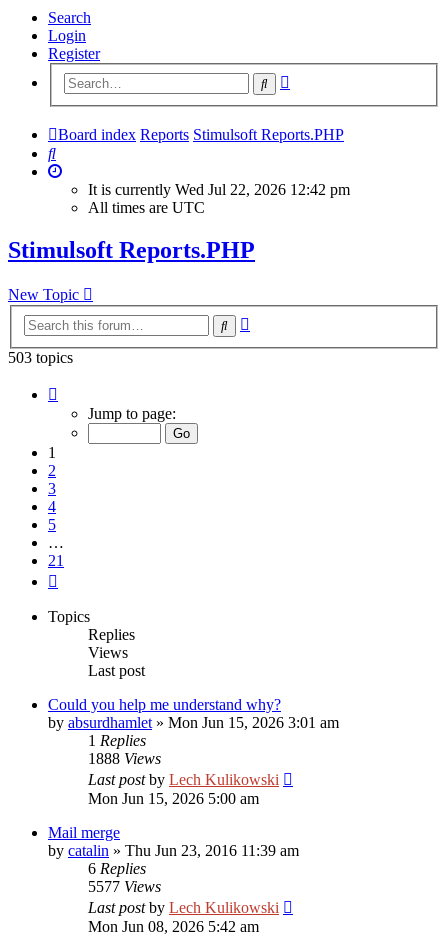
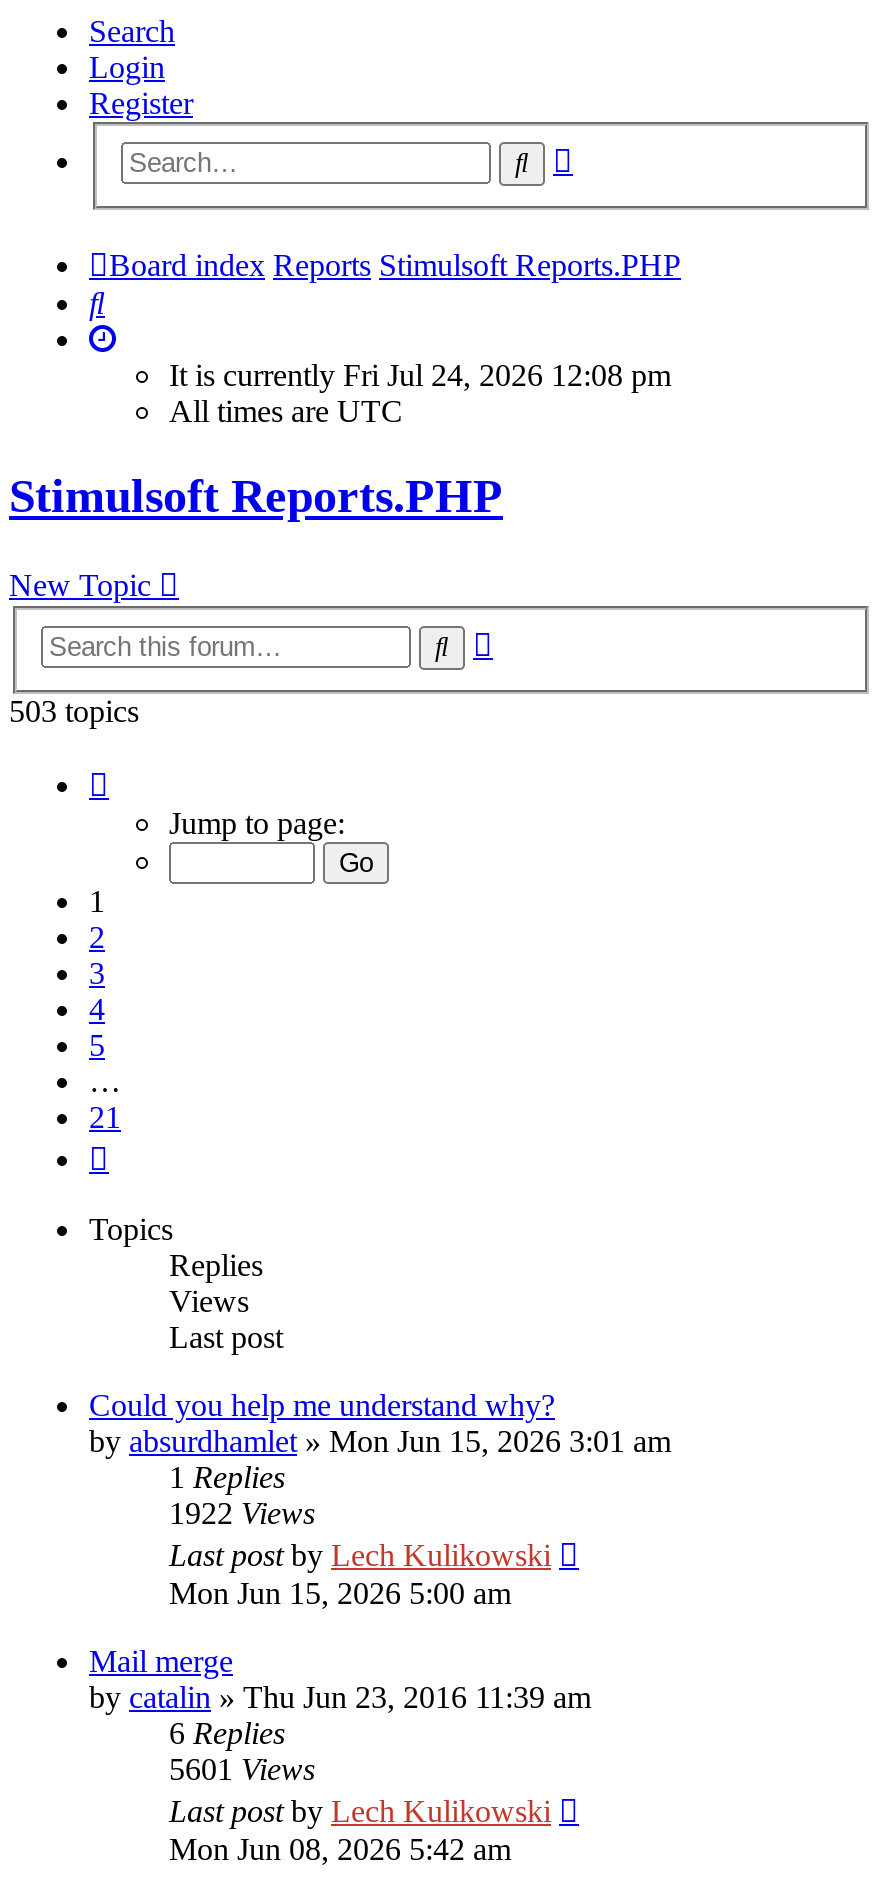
- It is currently Wed Jul 22, 2026 12:42 pm
+ It is currently Fri Jul 24, 2026 12:08 pm

- 1888 Views
+ 1922 Views

- 5577 Views
+ 5601 Views
